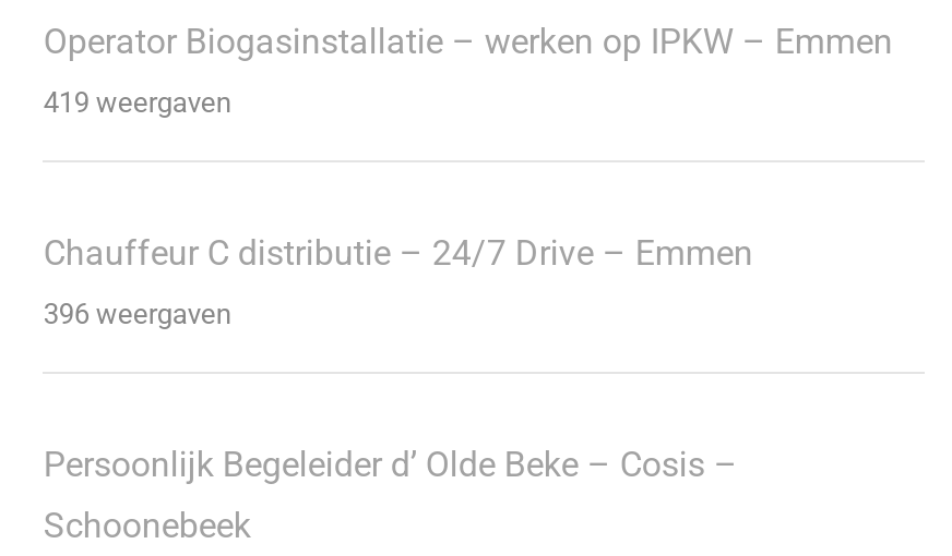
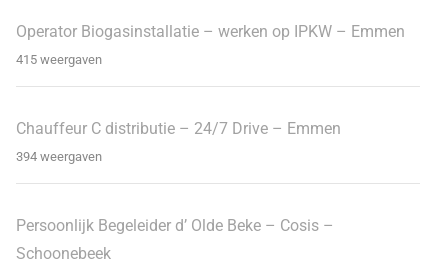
- 419 weergaven
+ 415 weergaven

- 396 weergaven
+ 394 weergaven
